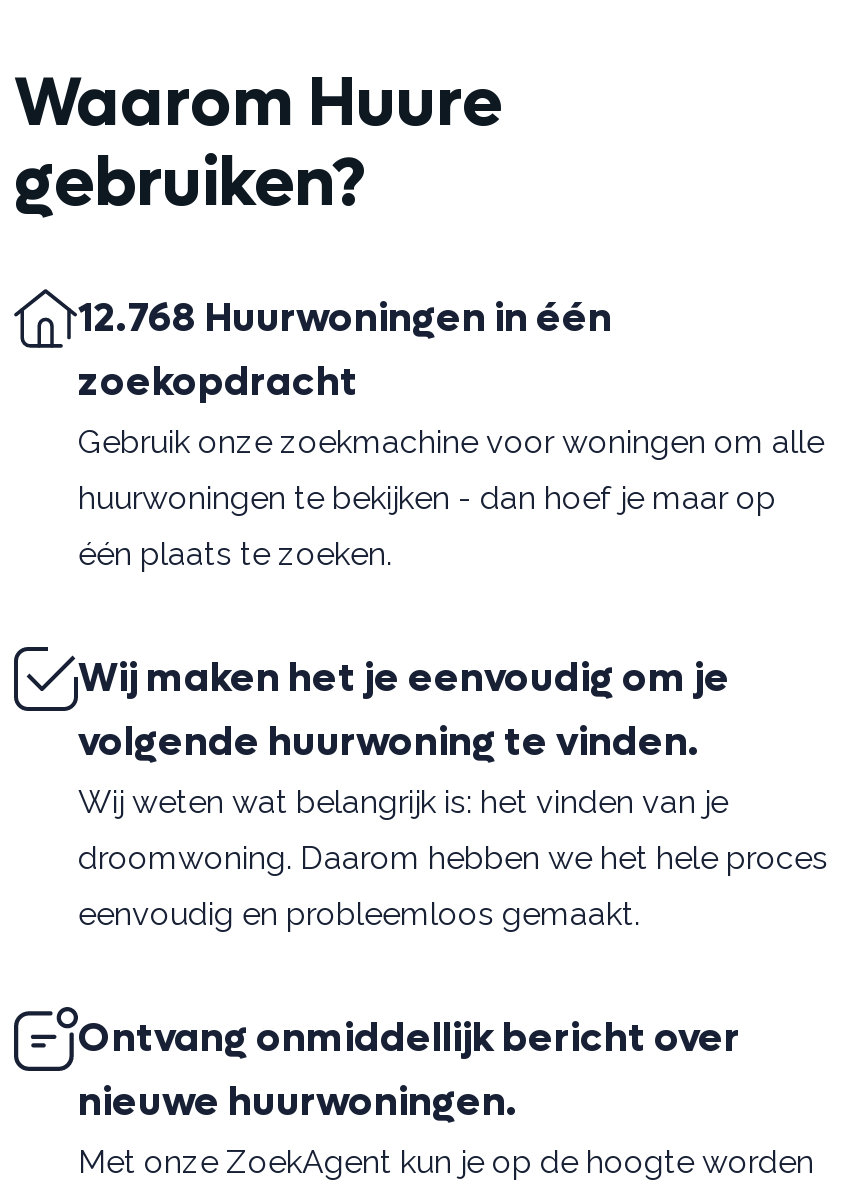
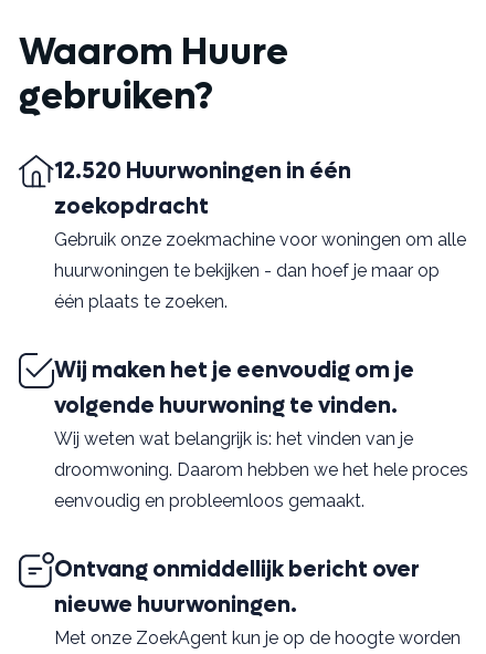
- 12.768 Huurwoningen in één
+ 12.520 Huurwoningen in één
